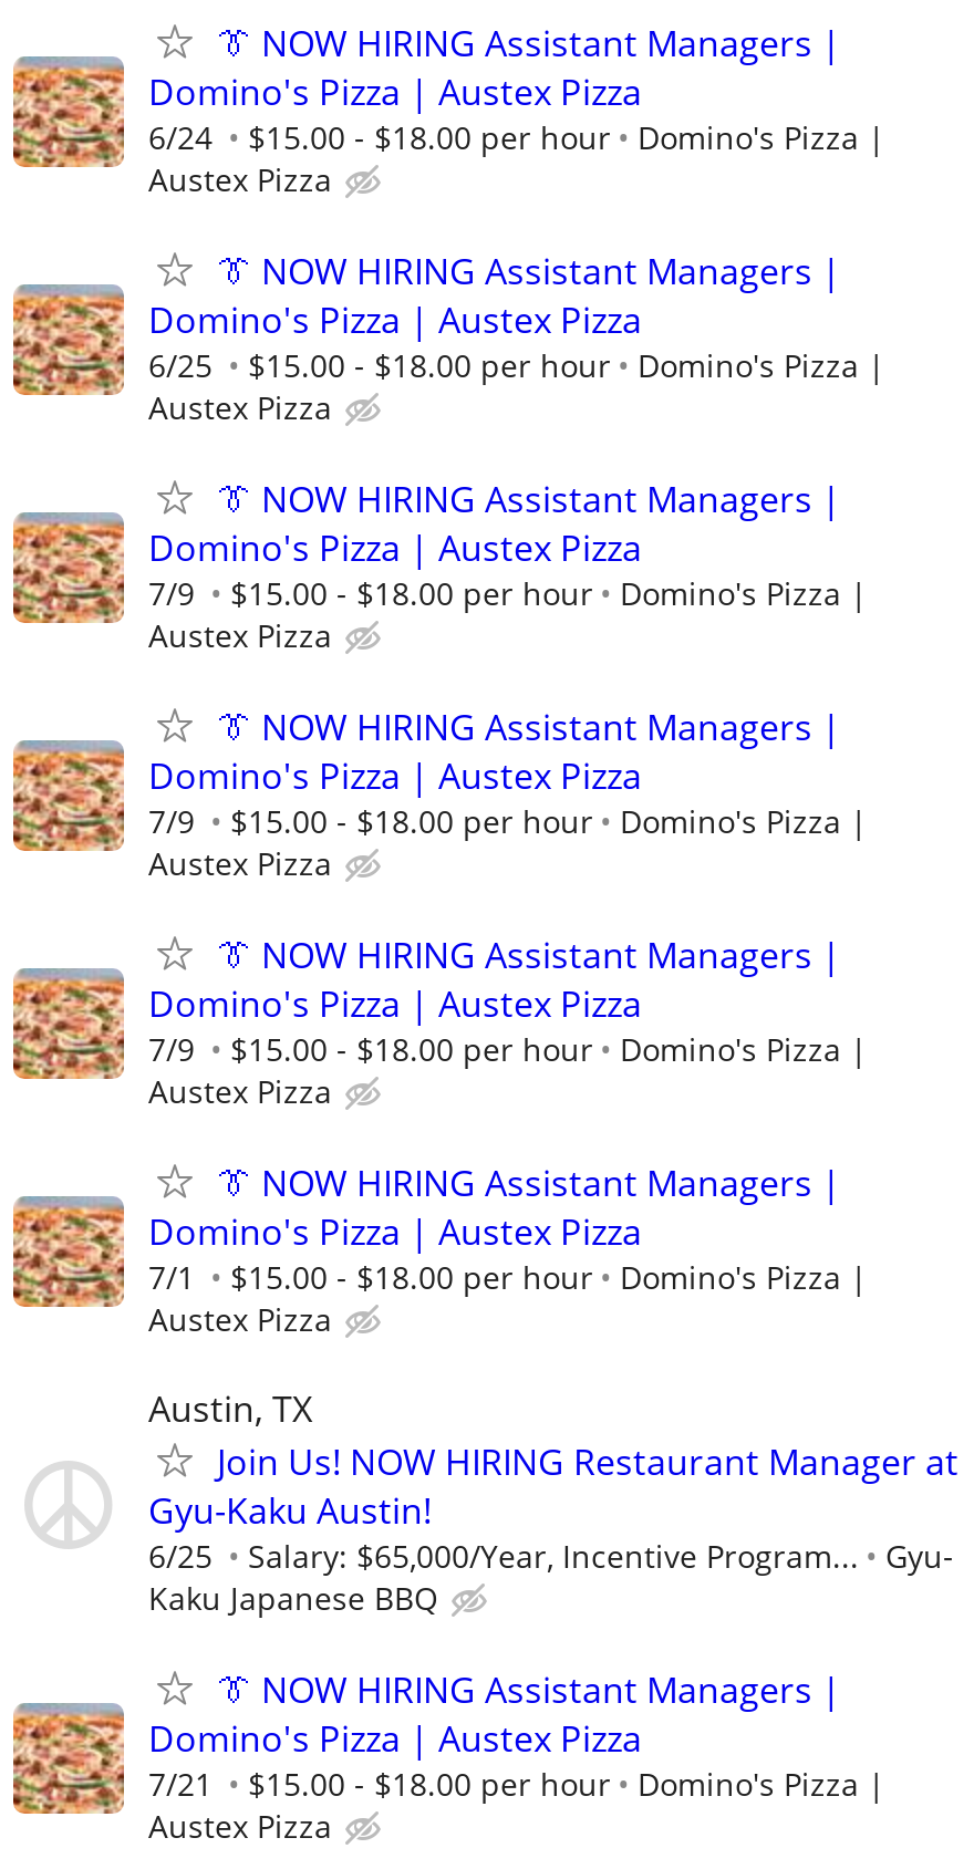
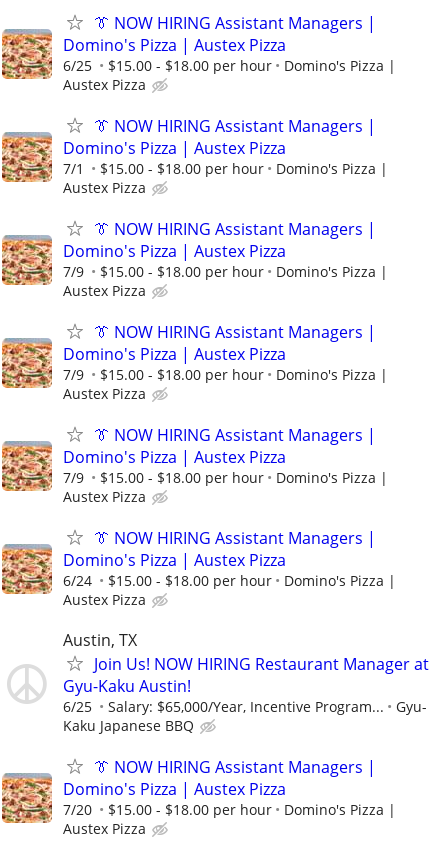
- 6/24
+ 6/25

- 6/25
+ 7/1

- 7/1
+ 6/24

- 7/21
+ 7/20
